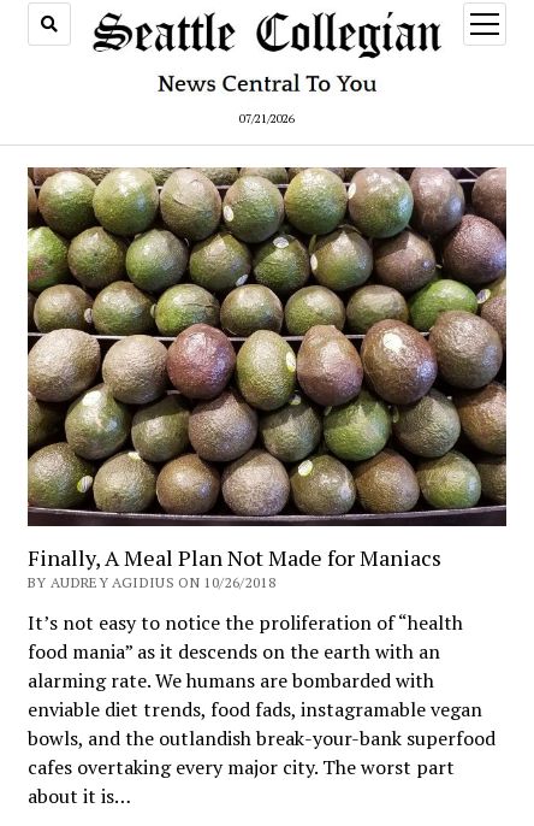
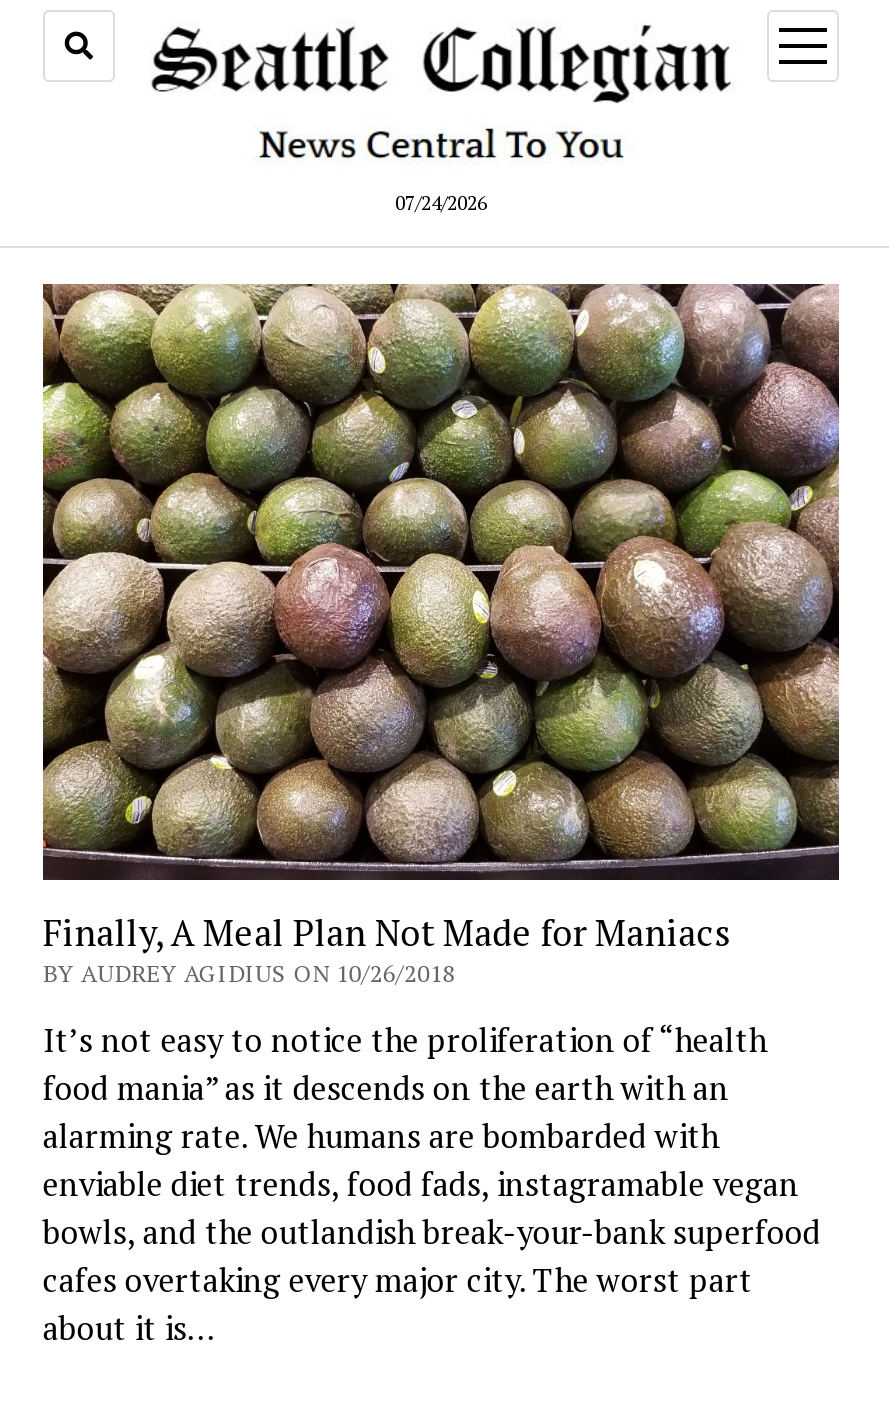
- 07/21/2026
+ 07/24/2026
